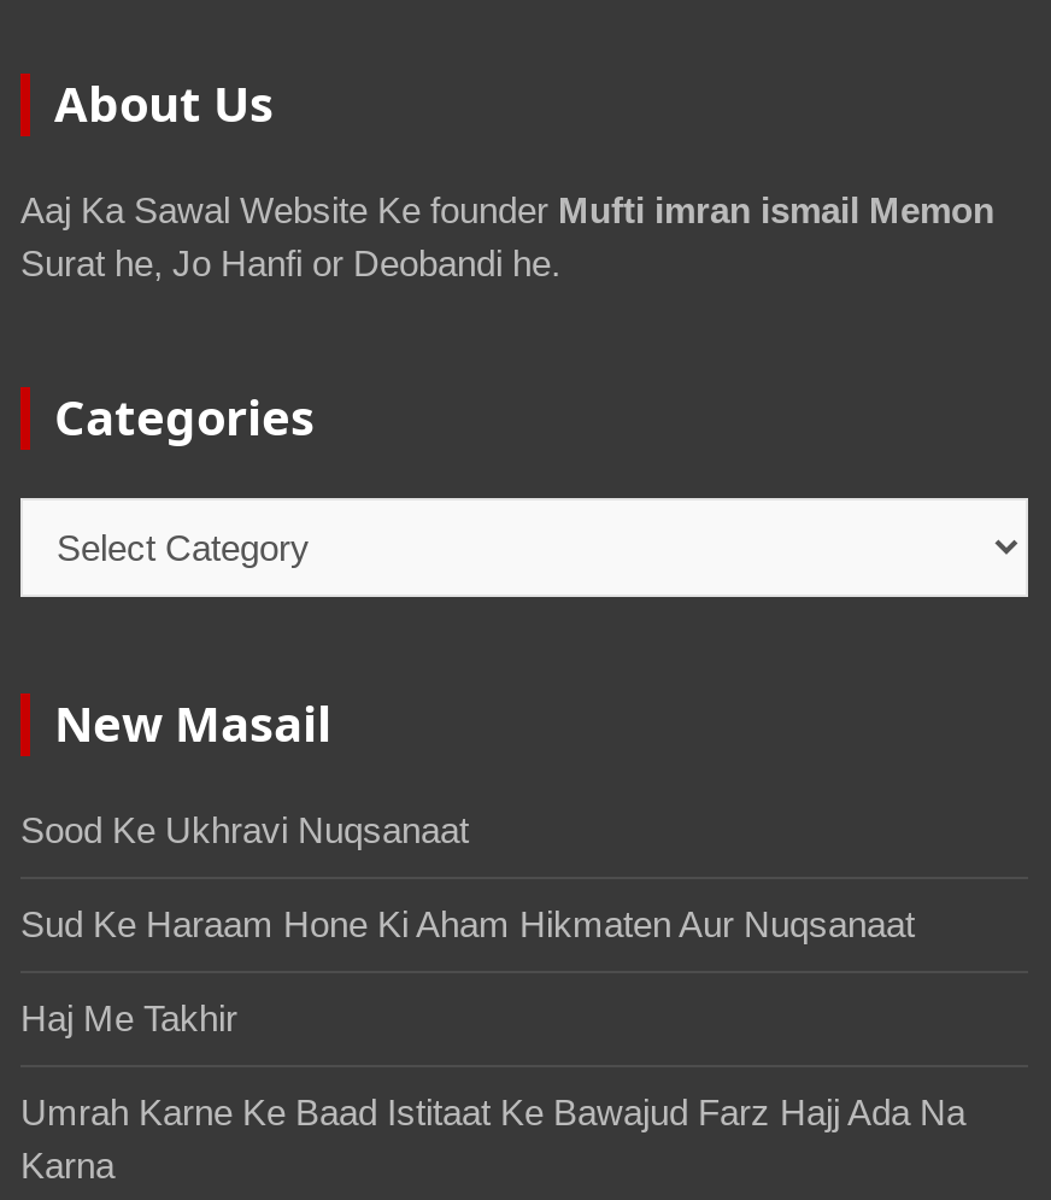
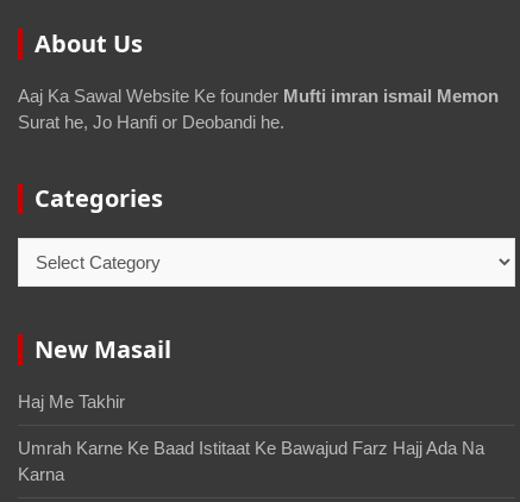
- Sood Ke Ukhravi Nuqsanaat
- Sud Ke Haraam Hone Ki Aham Hikmaten Aur Nuqsanaat
